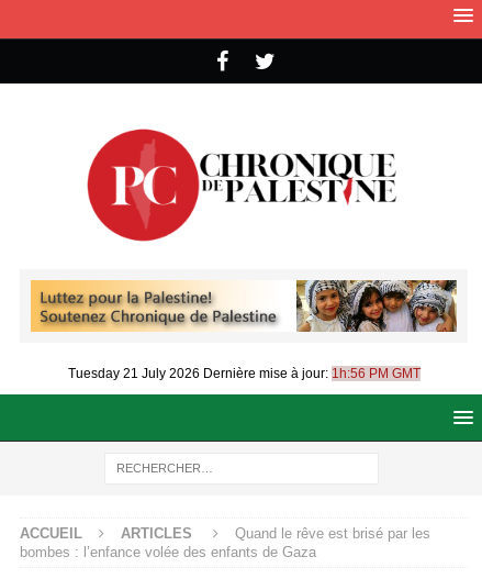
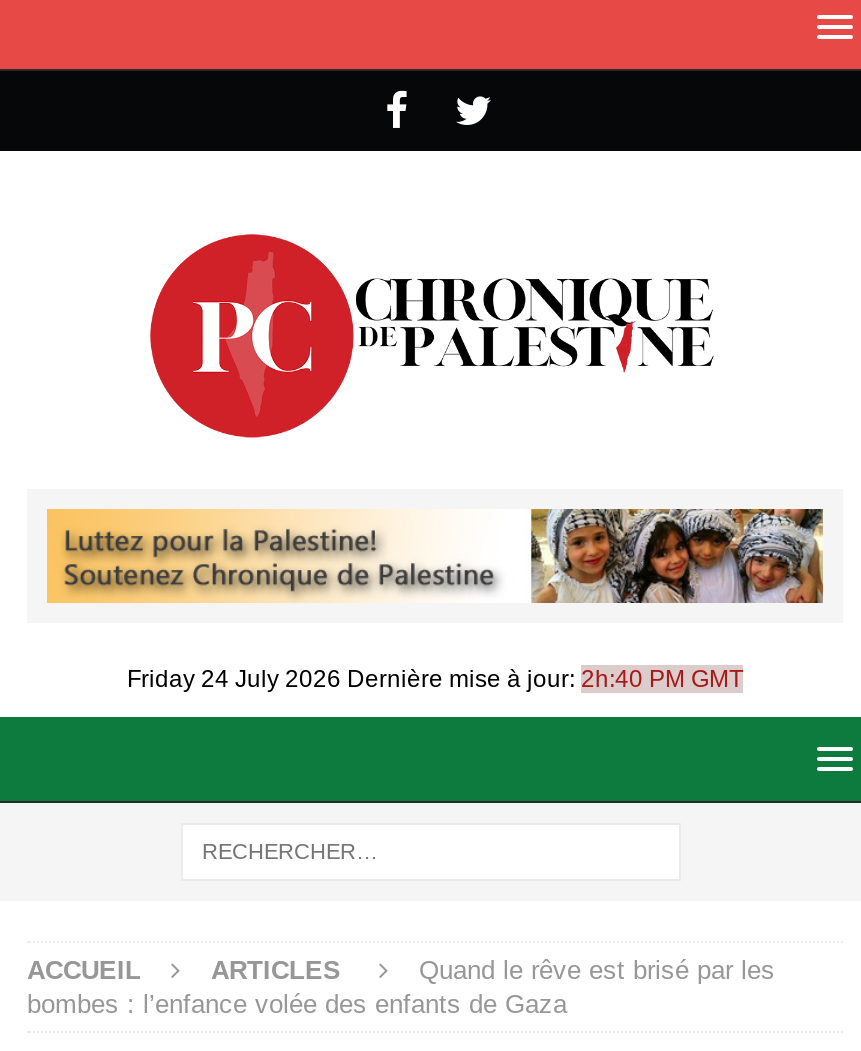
- Tuesday 21 July 2026 Dernière mise à jour: 1h:56 PM GMT
+ Friday 24 July 2026 Dernière mise à jour: 2h:40 PM GMT
